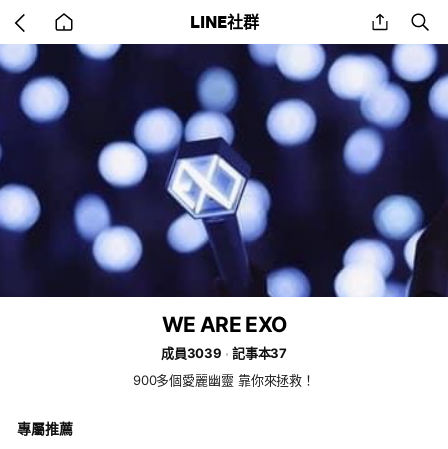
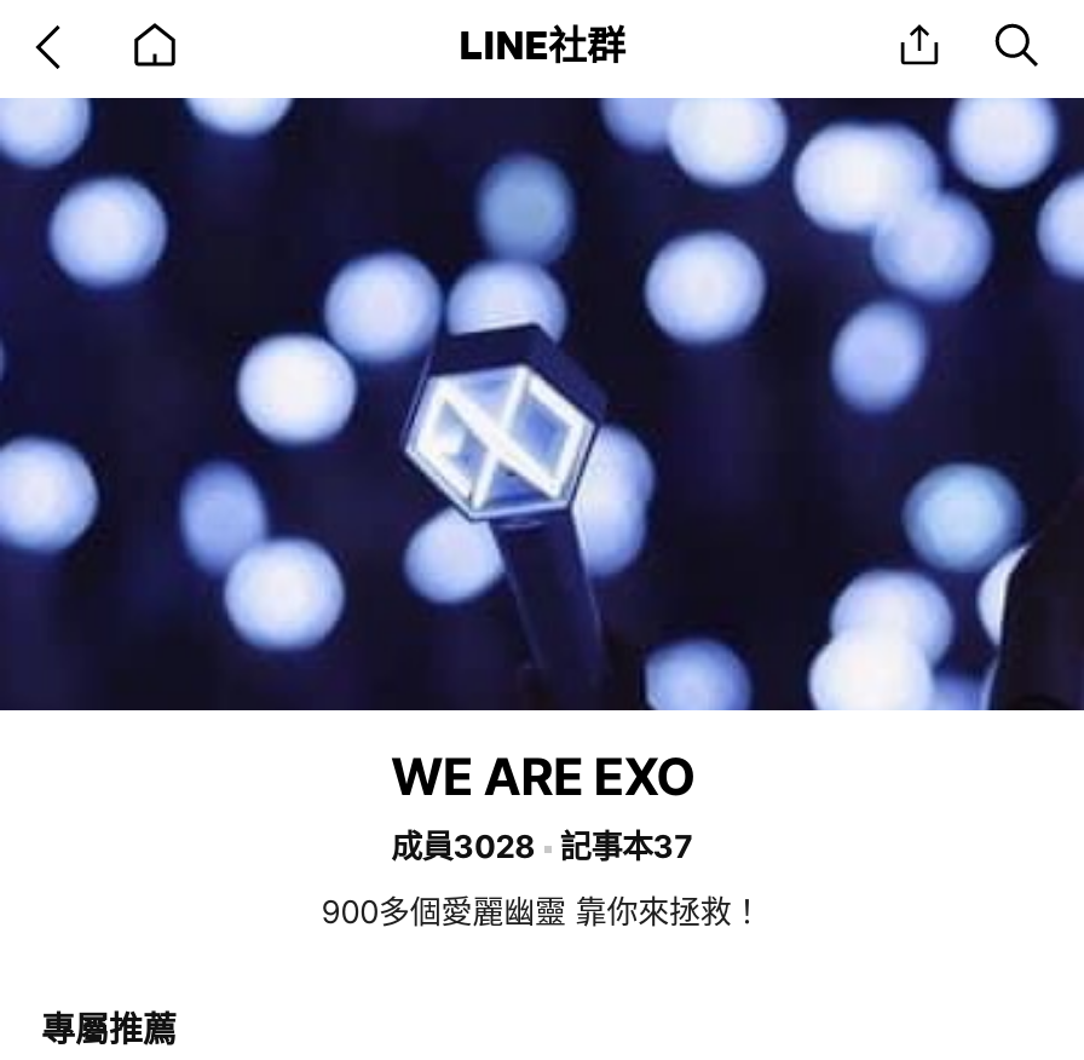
- 成員3039 記事本37
+ 成員3028 記事本37
